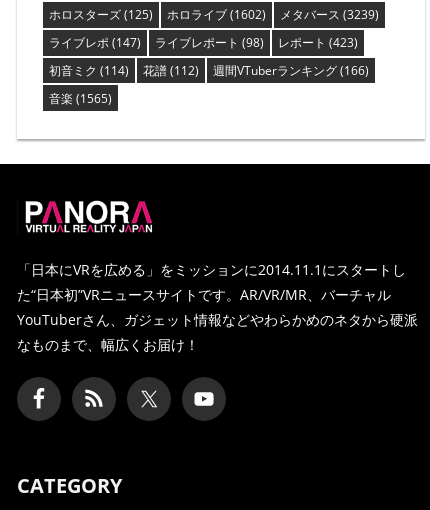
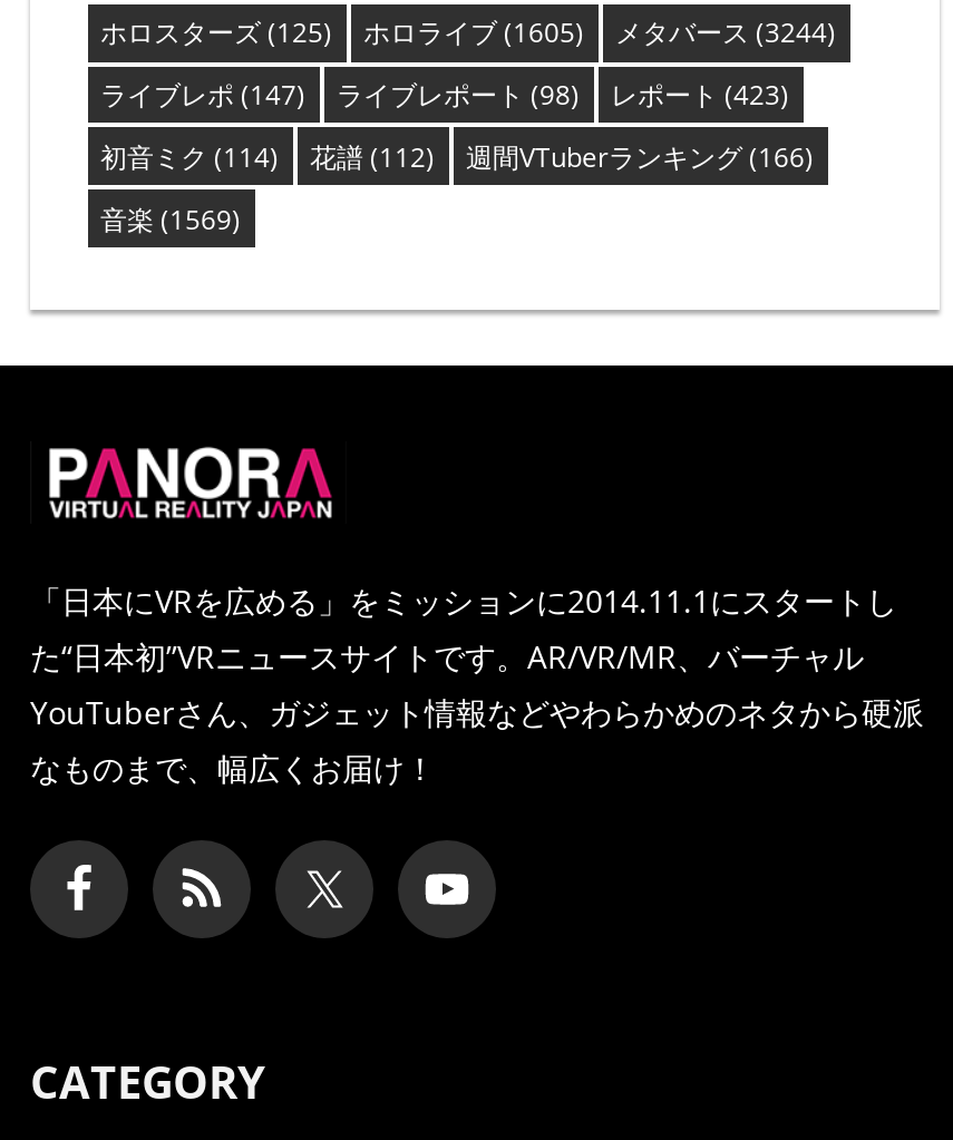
- ホロライブ(1602)
+ ホロライブ(1605)

- メタバース(3239)
+ メタバース(3244)

- 音楽(1565)
+ 音楽(1569)
